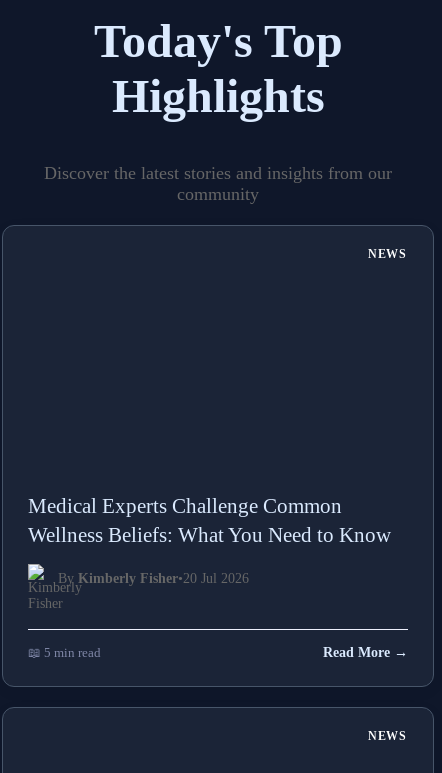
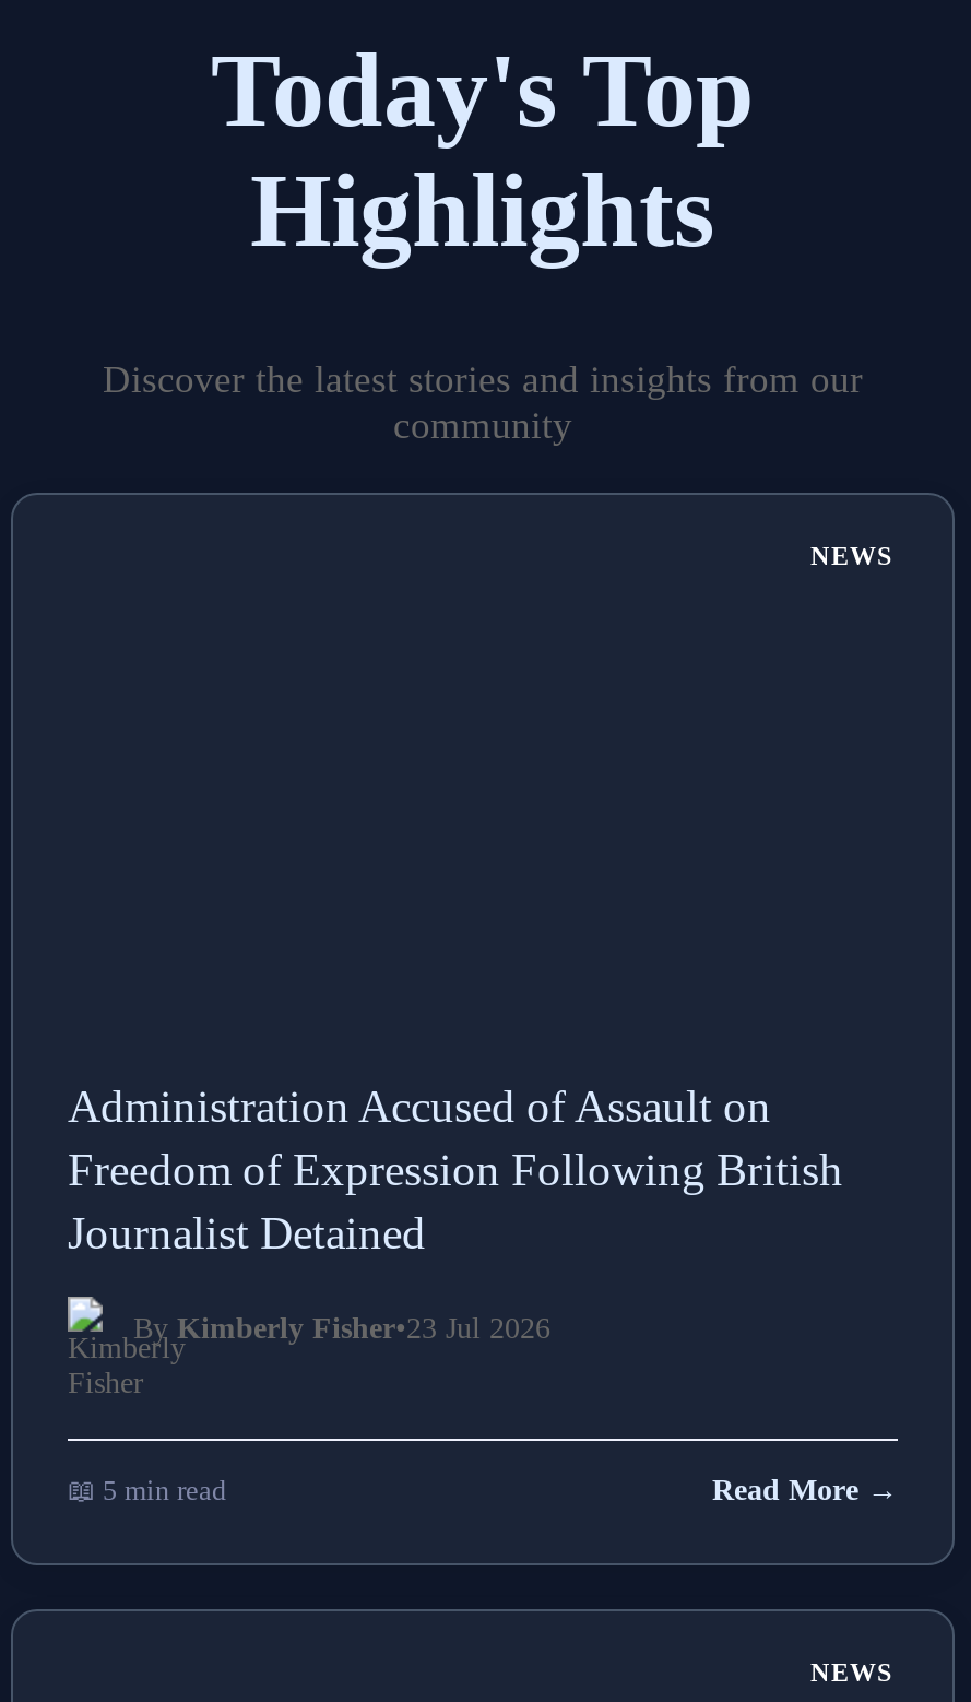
- Medical Experts Challenge Common
- Wellness Beliefs: What You Need to Know
+ Administration Accused of Assault on
+ Freedom of Expression Following British
+ Journalist Detained

- By Kimberly Fisher•20 Jul 2026
+ By Kimberly Fisher•23 Jul 2026
